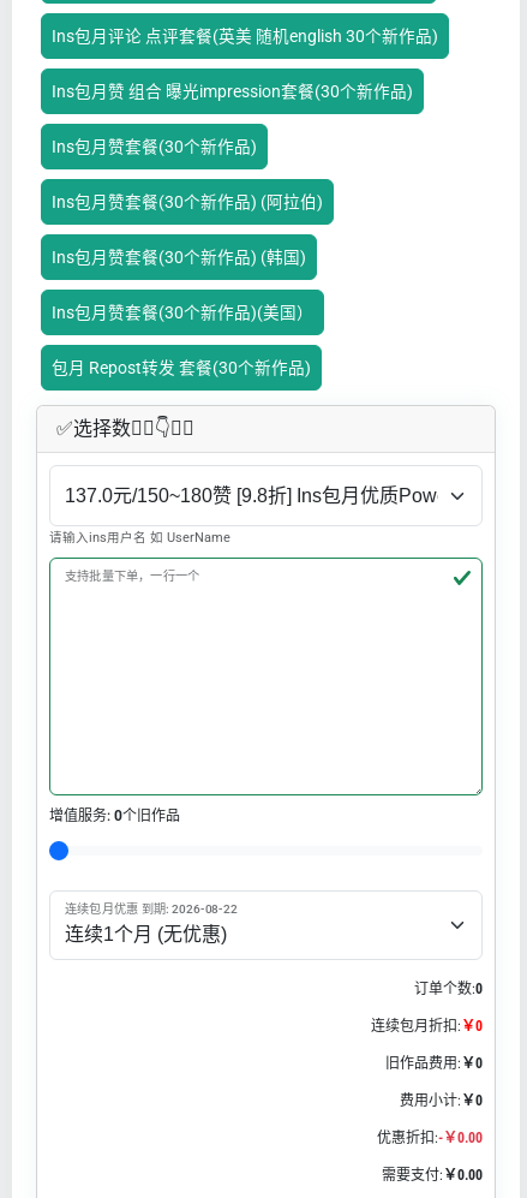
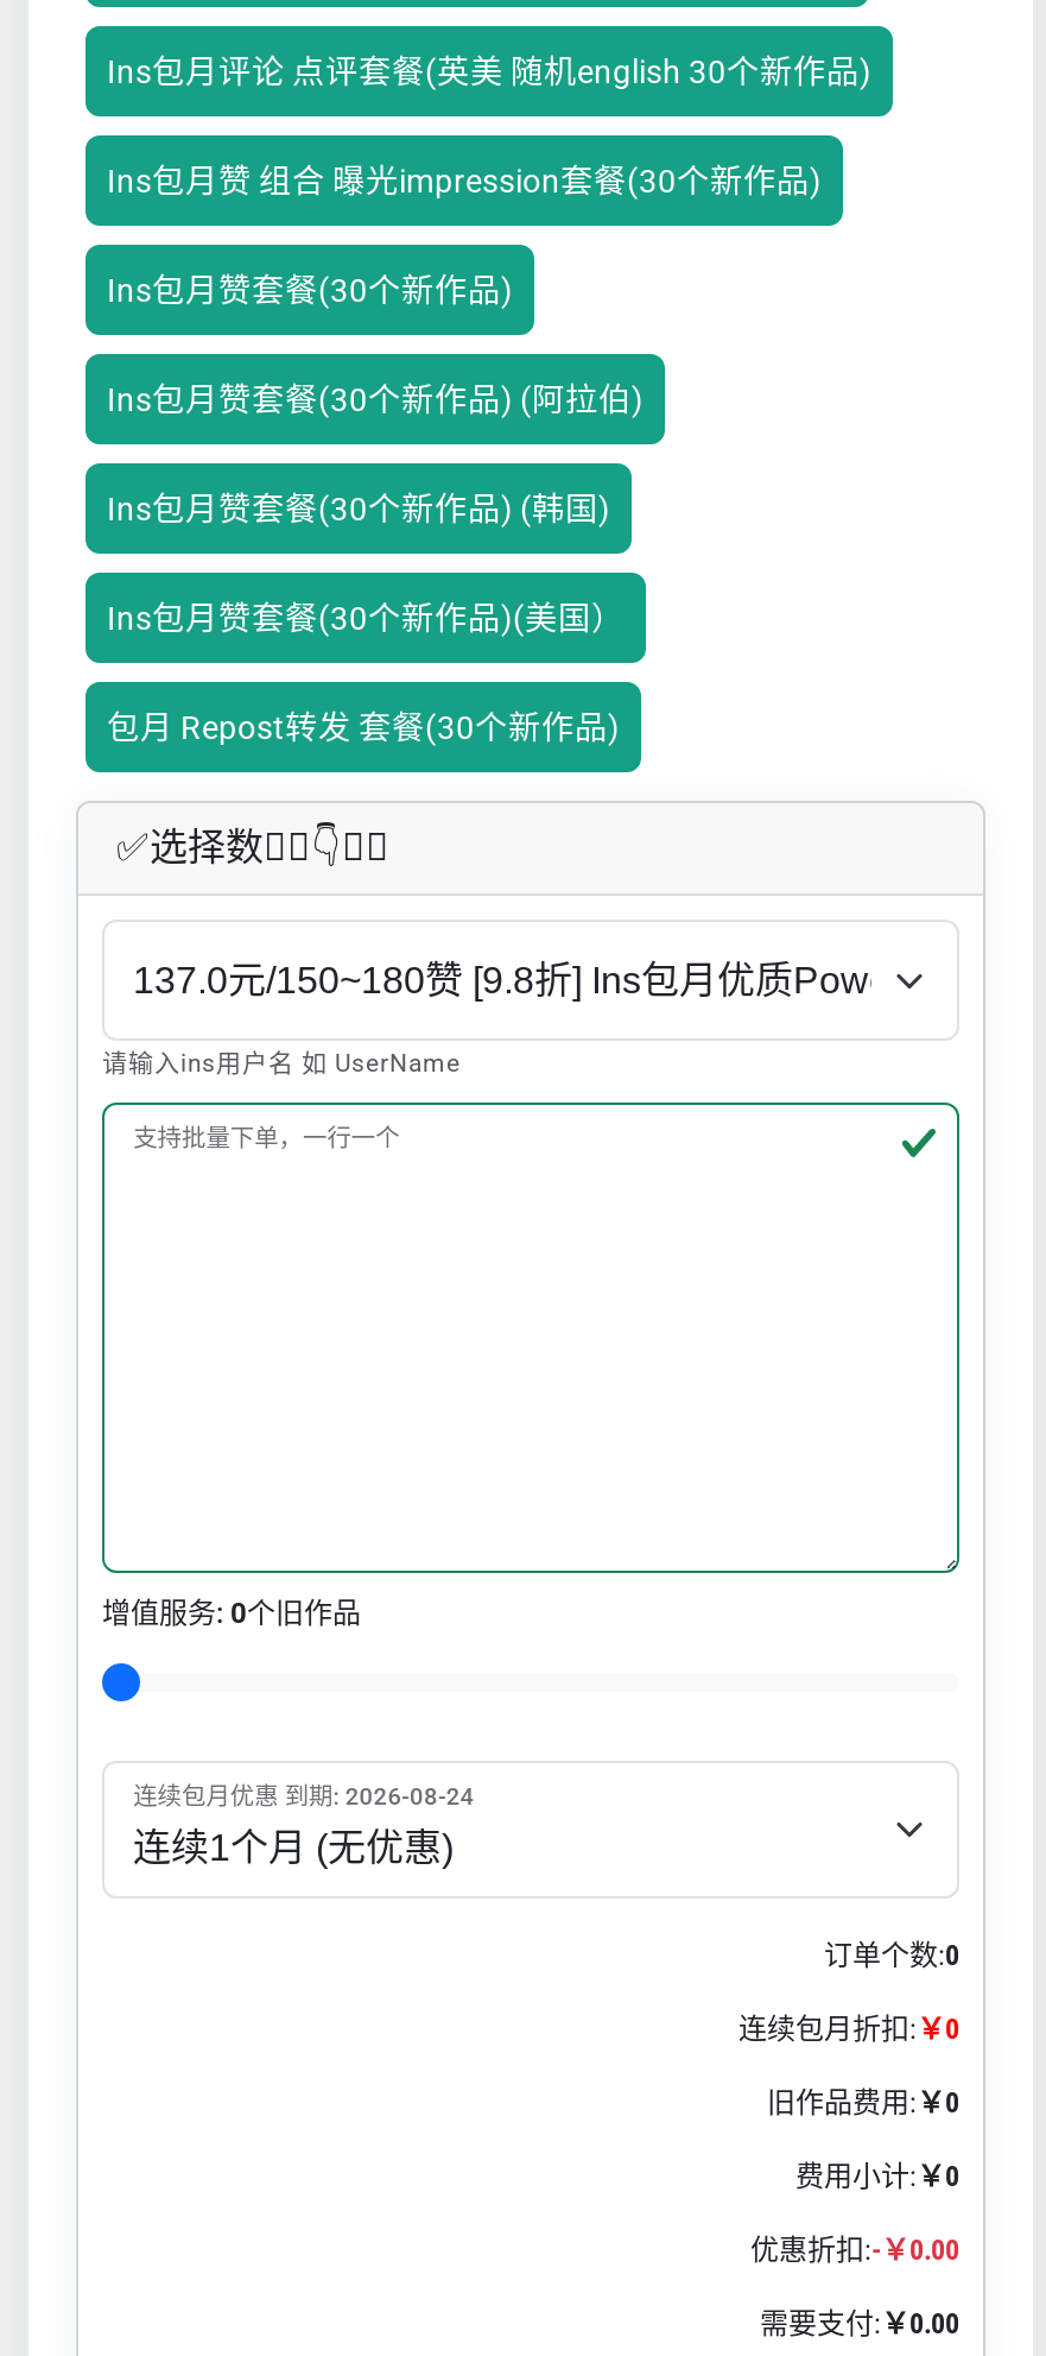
- 连续包月优惠 到期: 2026-08-22
+ 连续包月优惠 到期: 2026-08-24
